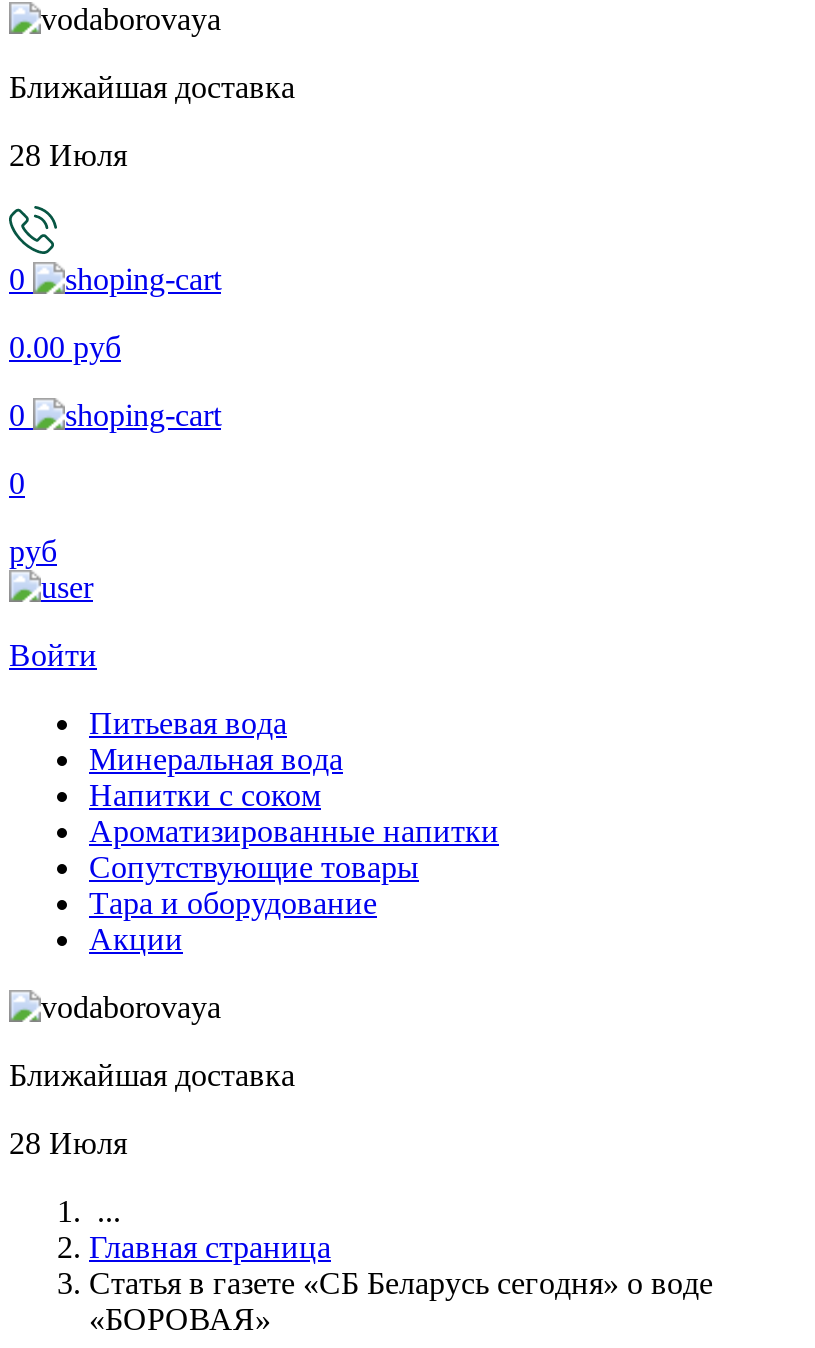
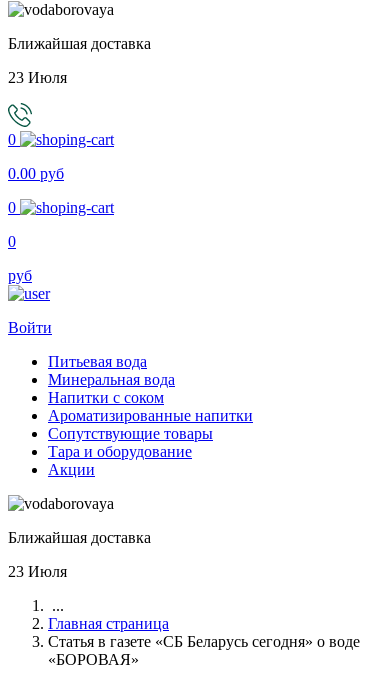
- 28 Июля
+ 23 Июля

- 28 Июля
+ 23 Июля
